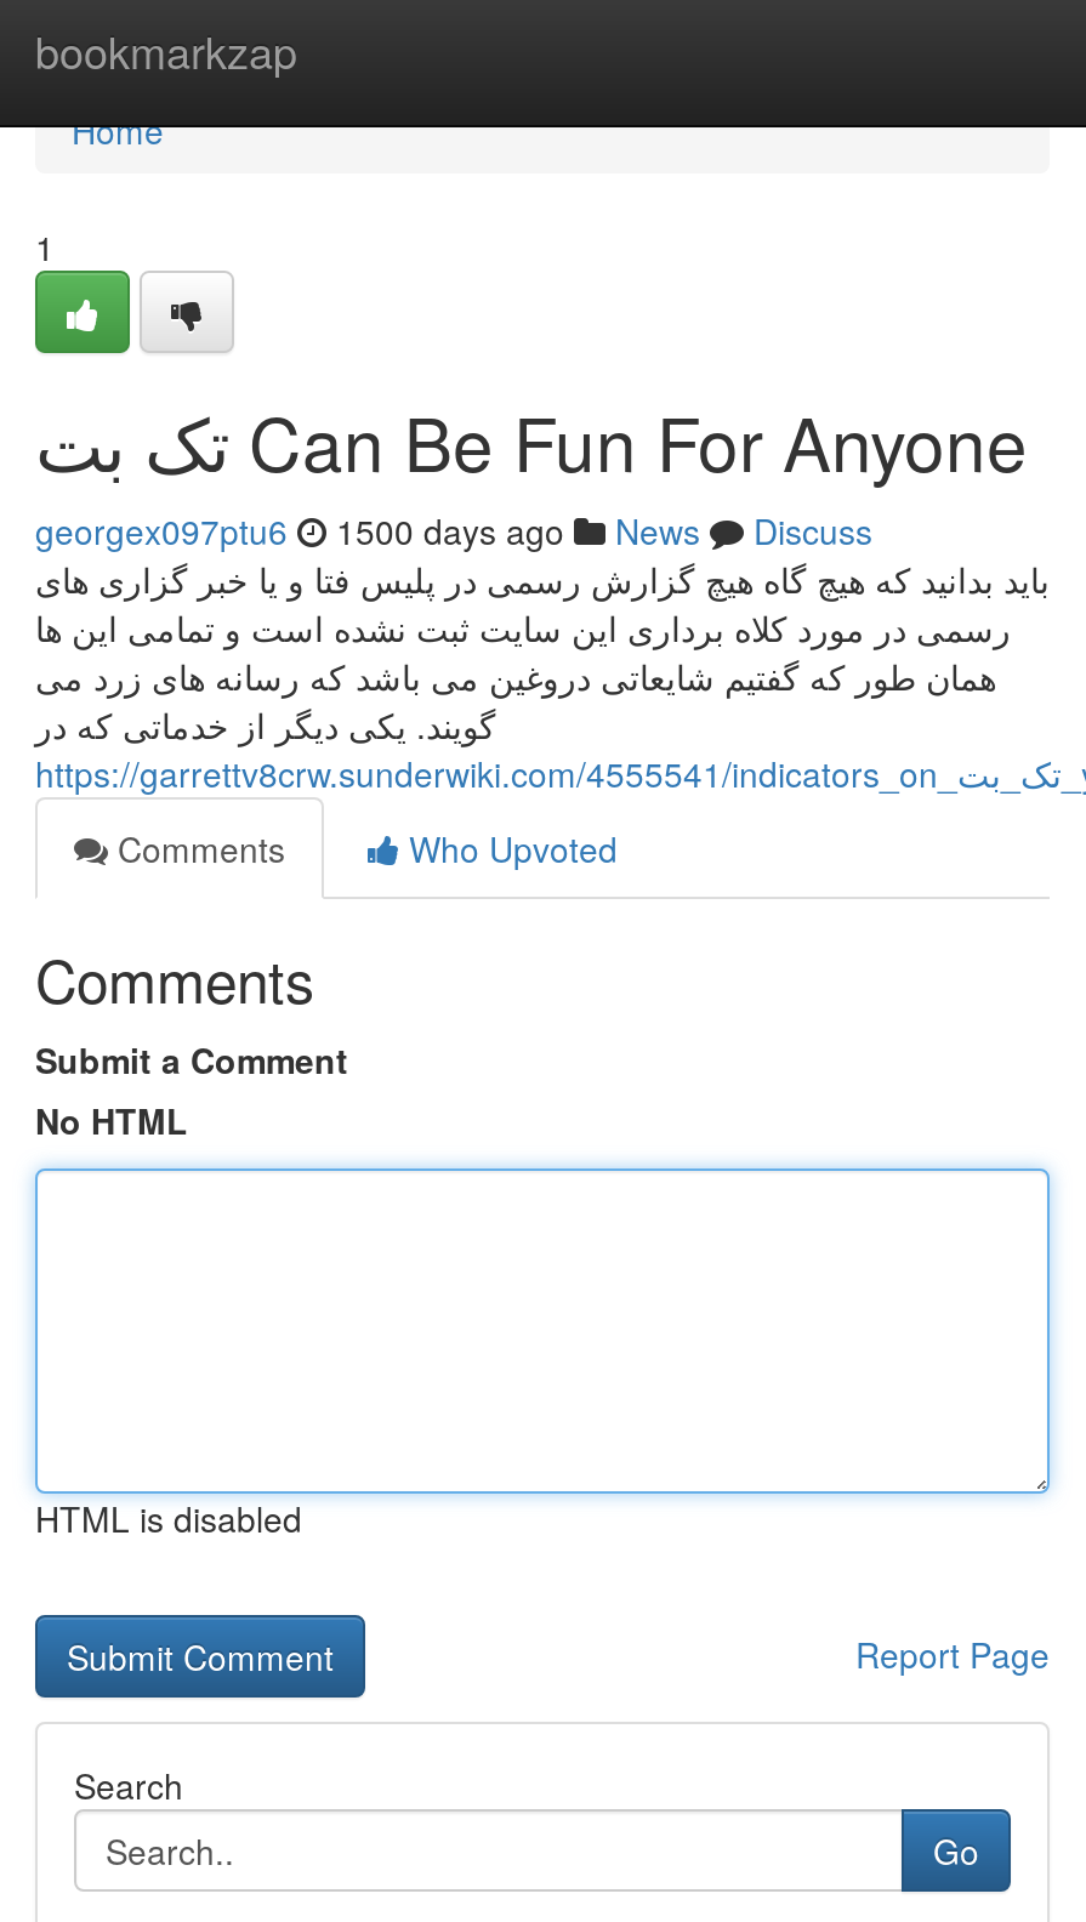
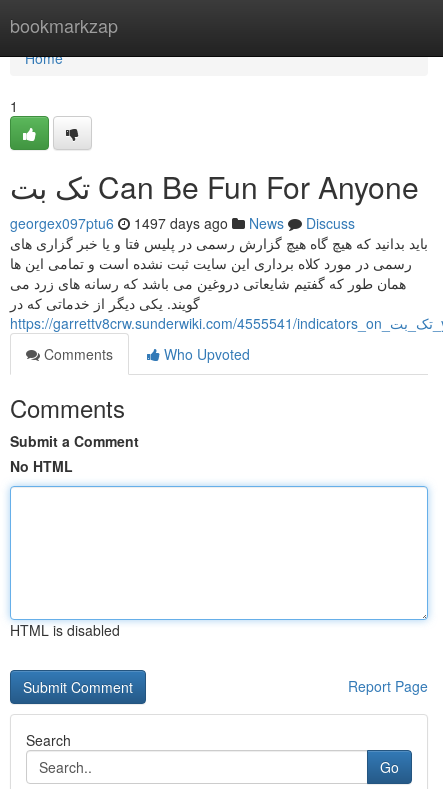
- georgex097ptu6 1500 days ago News Discuss
+ georgex097ptu6 1497 days ago News Discuss
